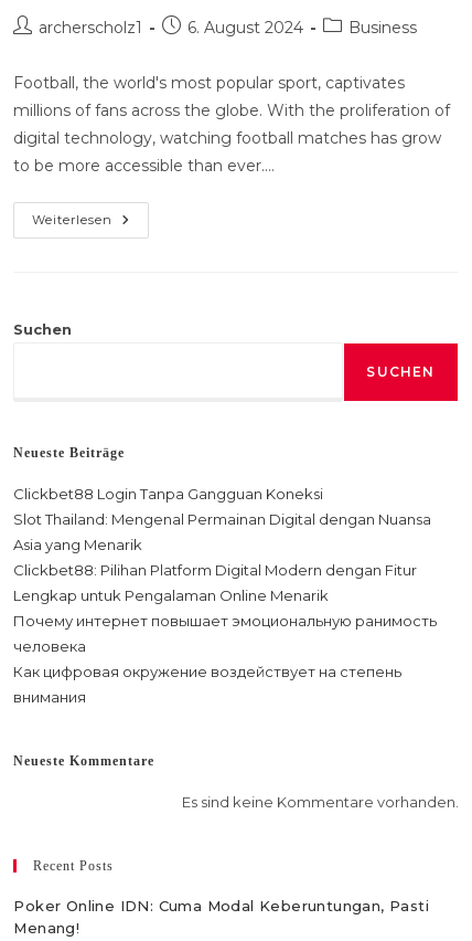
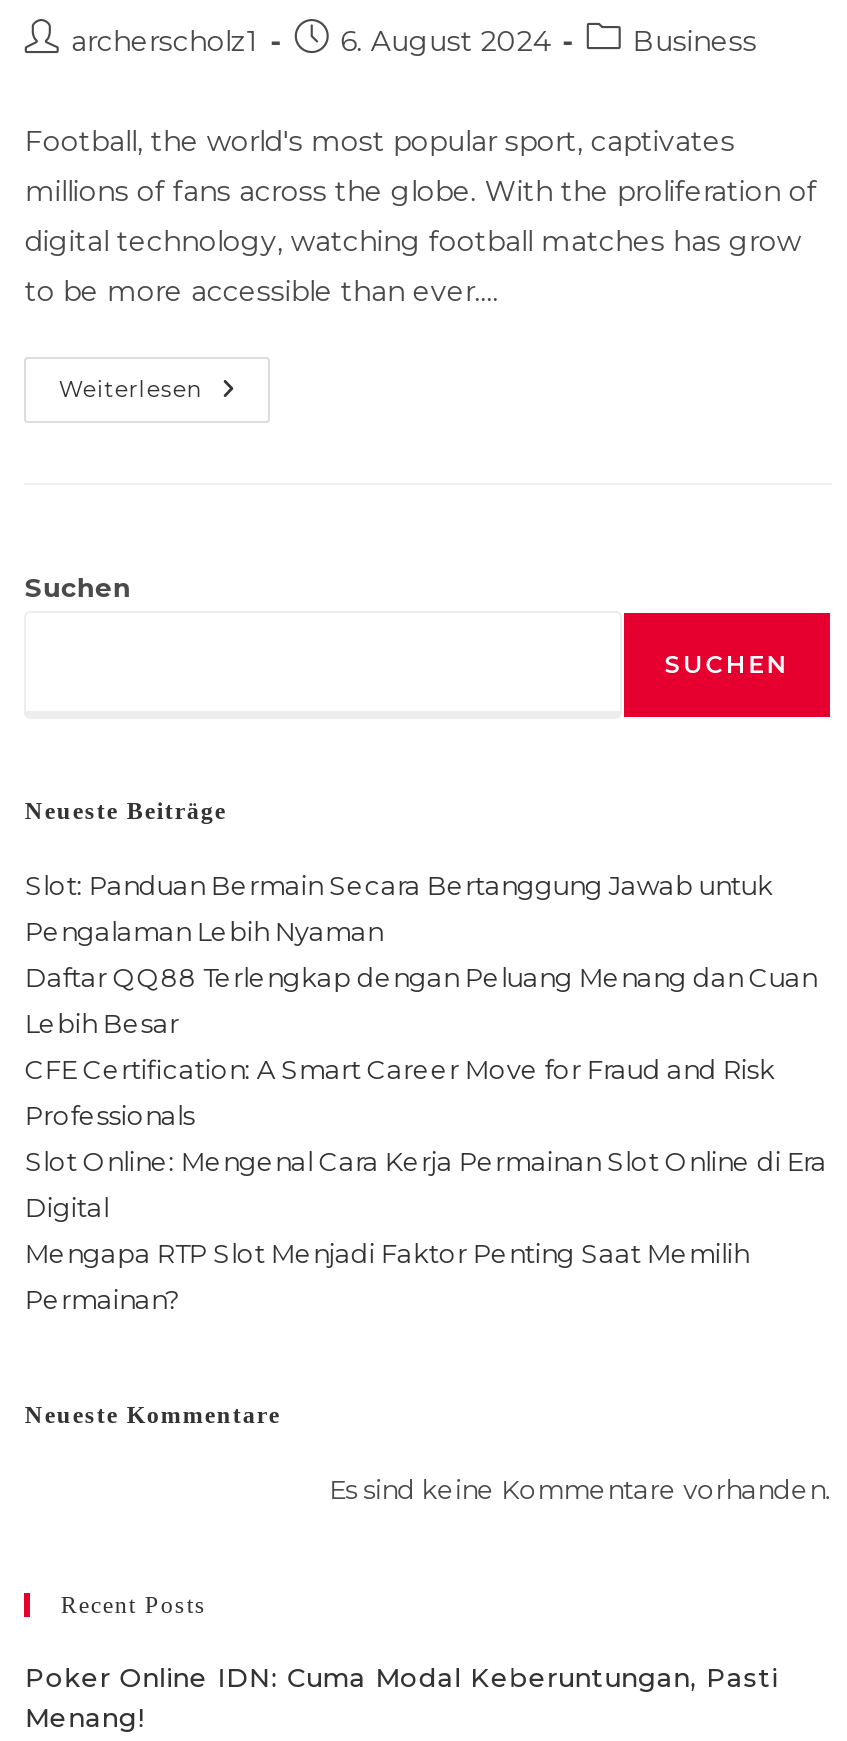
- Clickbet88 Login Tanpa Gangguan Koneksi
- Slot Thailand: Mengenal Permainan Digital dengan Nuansa
- Asia yang Menarik
- Clickbet88: Pilihan Platform Digital Modern dengan Fitur
- Lengkap untuk Pengalaman Online Menarik
- Почему интернет повышает эмоциональную ранимость
- человека
- Как цифровая окружение воздействует на степень
- внимания
+ Slot: Panduan Bermain Secara Bertanggung Jawab untuk
+ Pengalaman Lebih Nyaman
+ Daftar QQ88 Terlengkap dengan Peluang Menang dan Cuan
+ Lebih Besar
+ CFE Certification: A Smart Career Move for Fraud and Risk
+ Professionals
+ Slot Online: Mengenal Cara Kerja Permainan Slot Online di Era
+ Digital
+ Mengapa RTP Slot Menjadi Faktor Penting Saat Memilih
+ Permainan?
